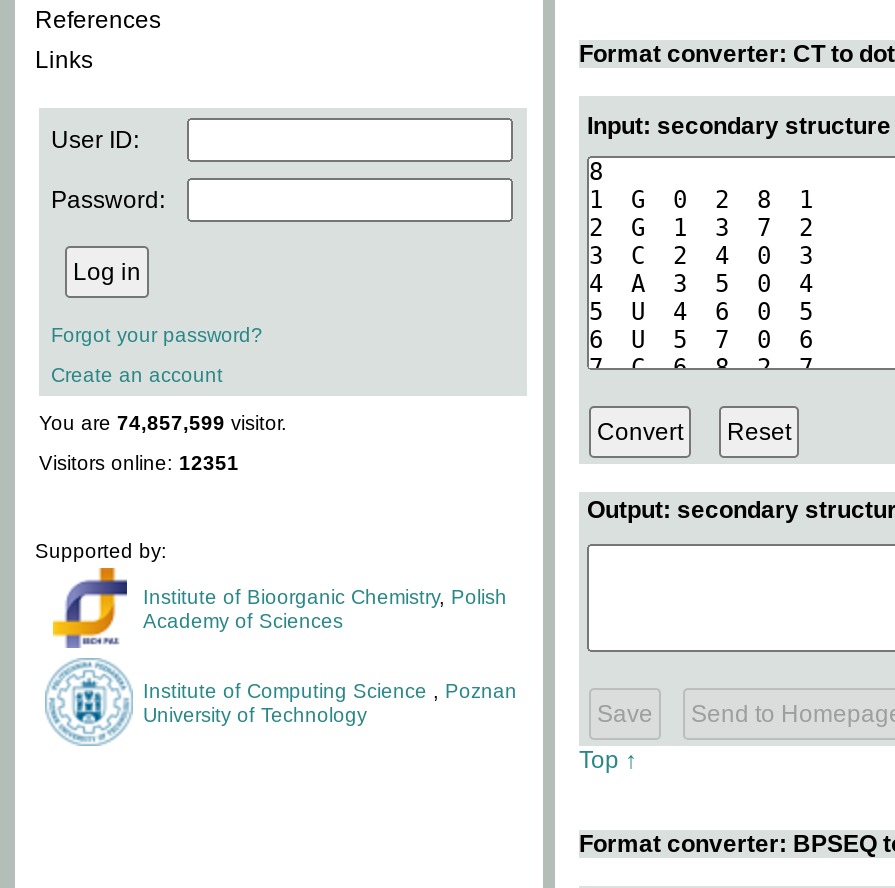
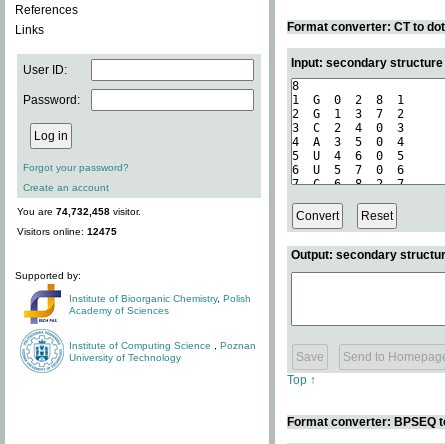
- You are 74,857,599 visitor.
+ You are 74,732,458 visitor.

- Visitors online: 12351
+ Visitors online: 12475
